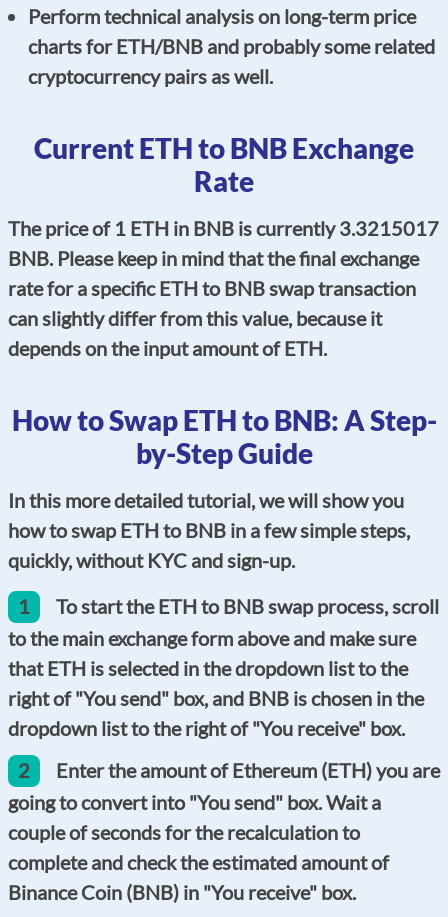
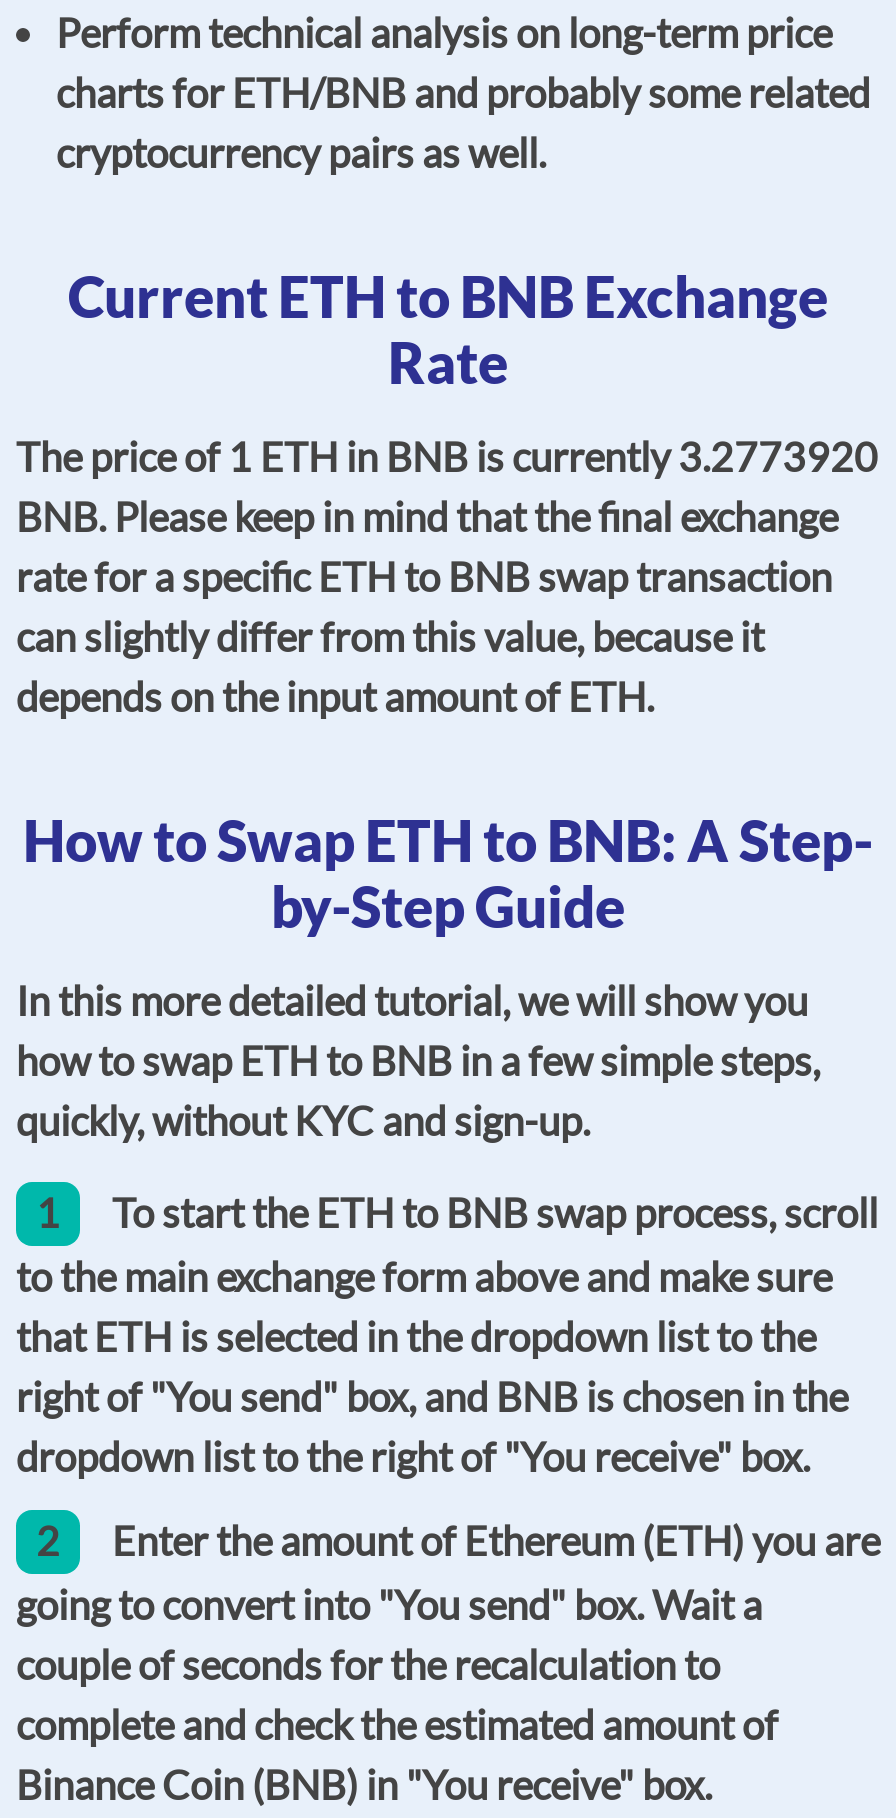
- The price of 1 ETH in BNB is currently 3.3215017
+ The price of 1 ETH in BNB is currently 3.2773920
